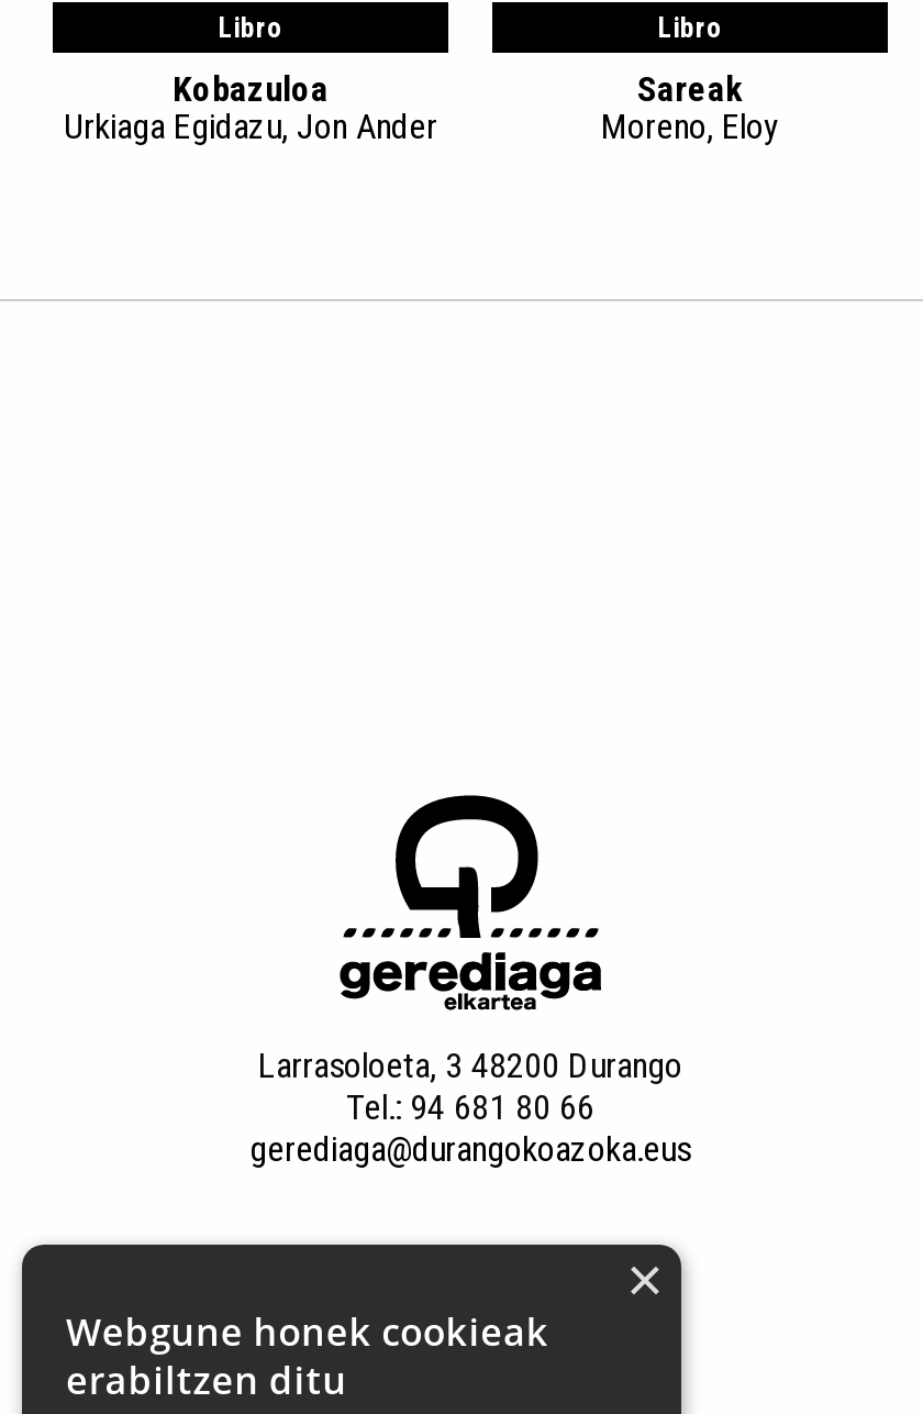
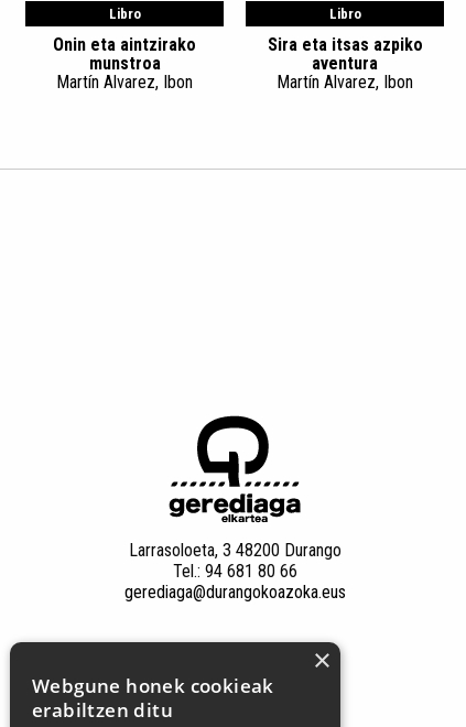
- Kobazuloa
- Urkiaga Egidazu, Jon Ander
+ Onin eta aintzirako
+ munstroa
+ Martín Alvarez, Ibon

- Sareak
- Moreno, Eloy
+ Sira eta itsas azpiko
+ aventura
+ Martín Alvarez, Ibon
